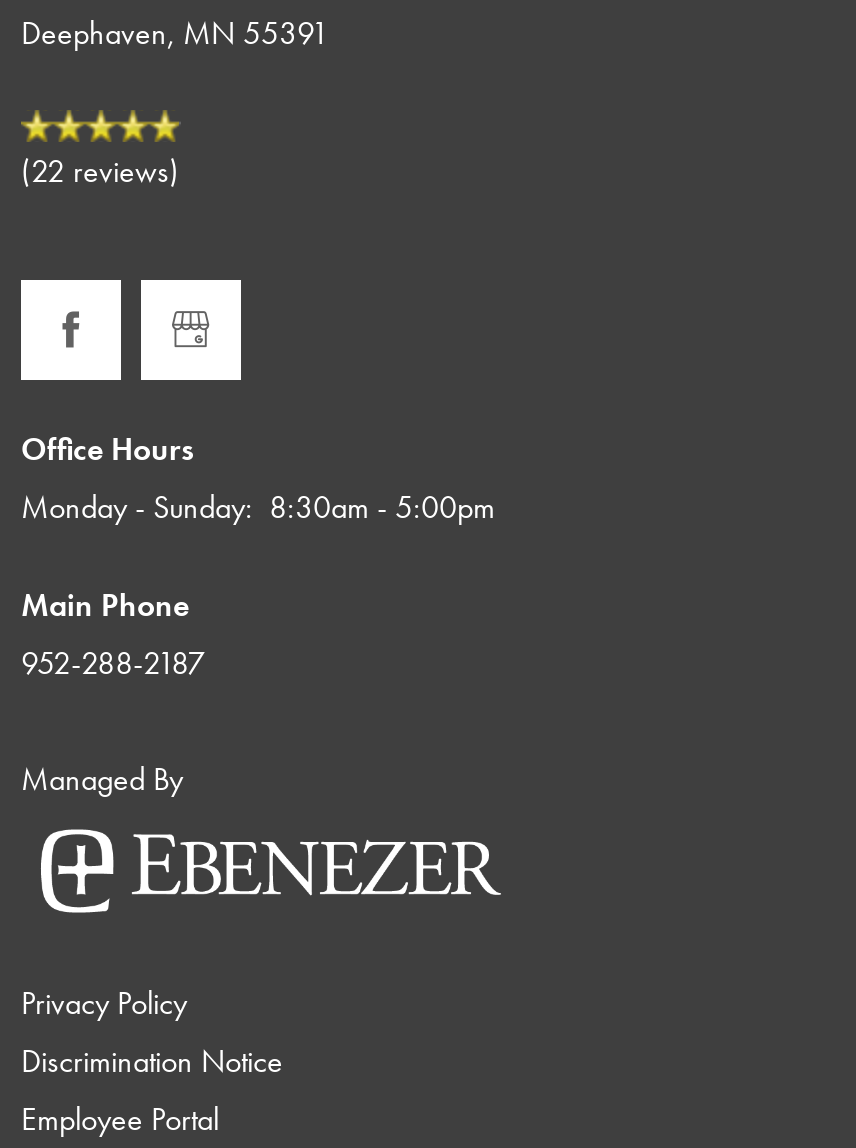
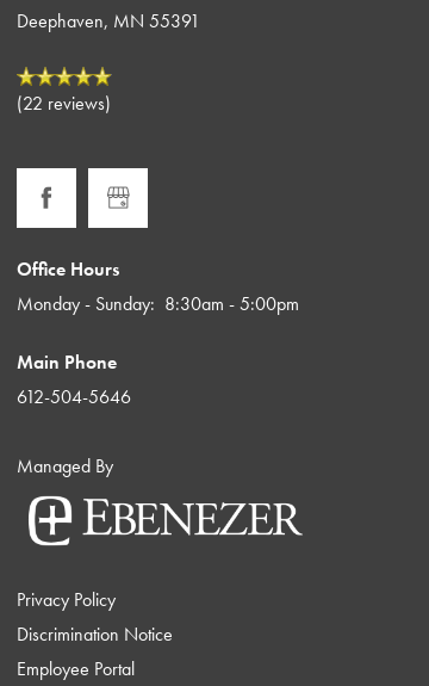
- 952-288-2187
+ 612-504-5646
